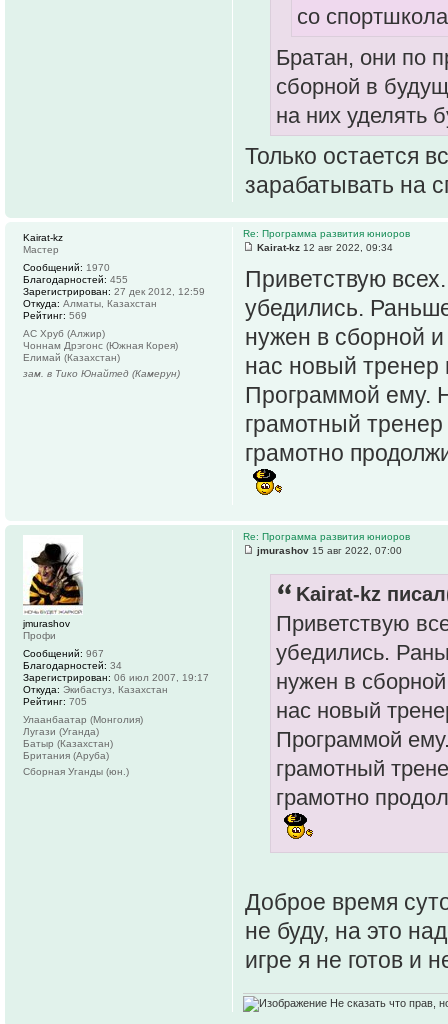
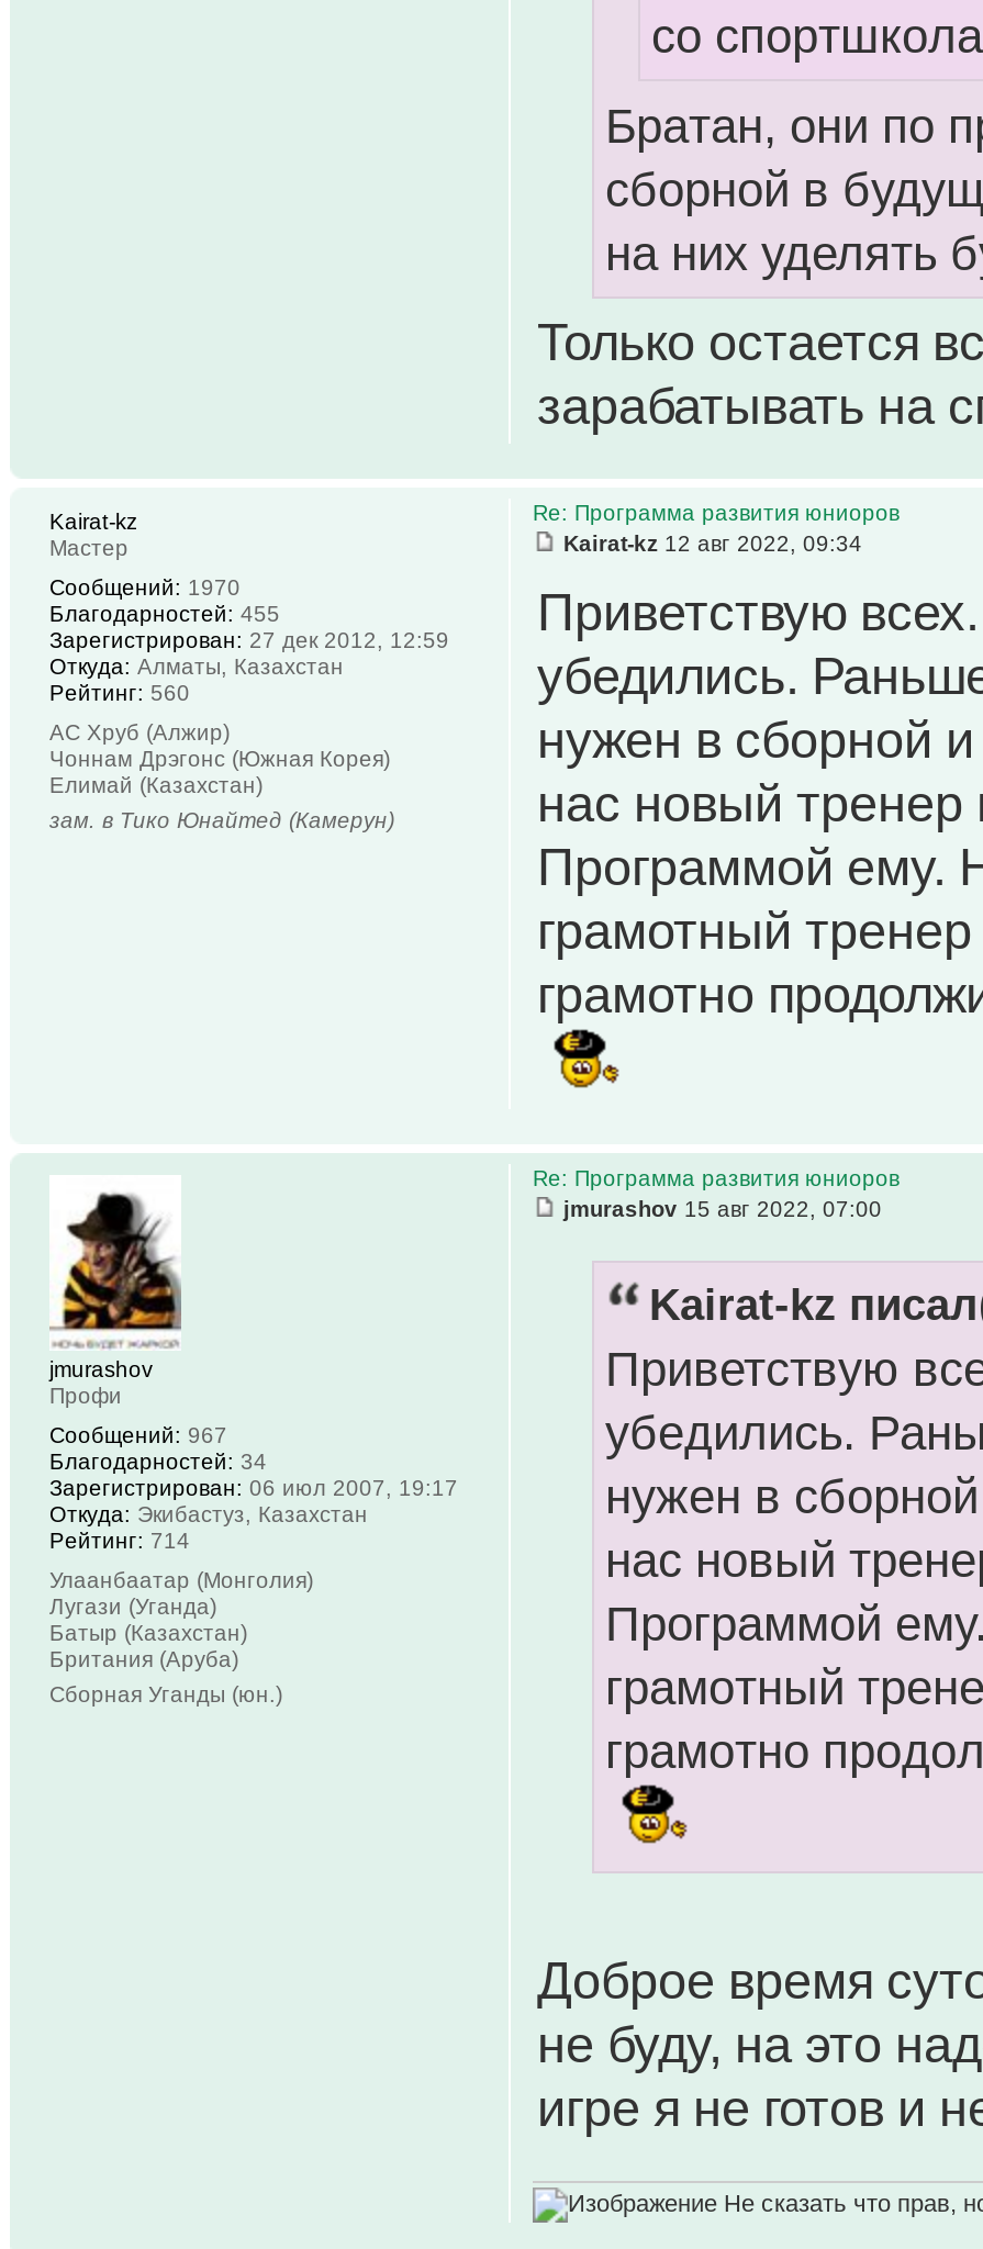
- Рейтинг: 569
+ Рейтинг: 560

- Рейтинг: 705
+ Рейтинг: 714
